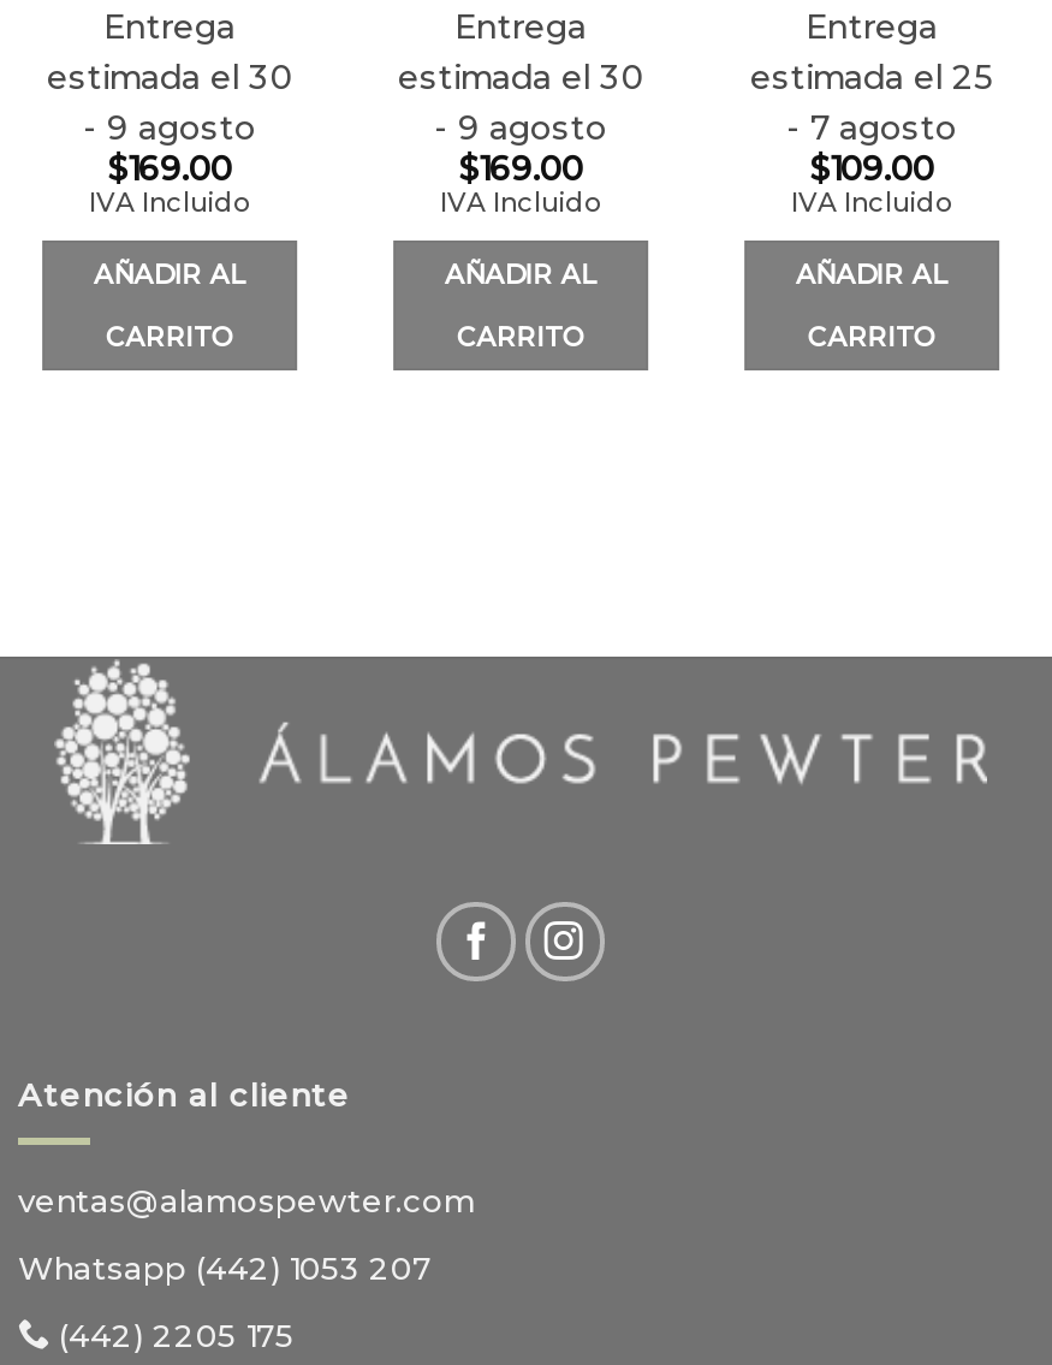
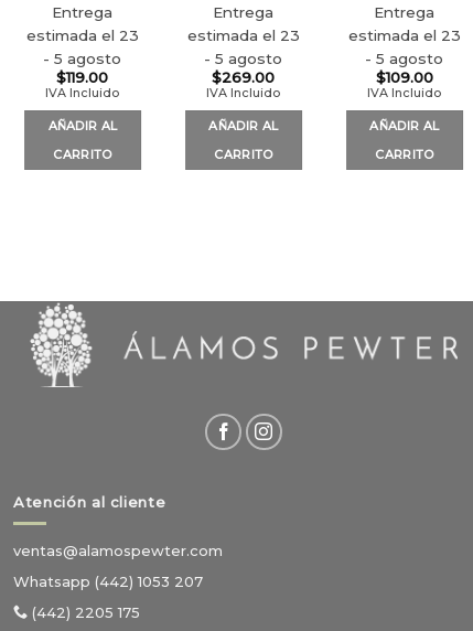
- estimada el 30
+ estimada el 23

- estimada el 30
+ estimada el 23

- estimada el 25
+ estimada el 23

- - 9 agosto
+ - 5 agosto

- - 9 agosto
+ - 5 agosto

- - 7 agosto
+ - 5 agosto

- $169.00
+ $119.00

- $169.00
+ $269.00
